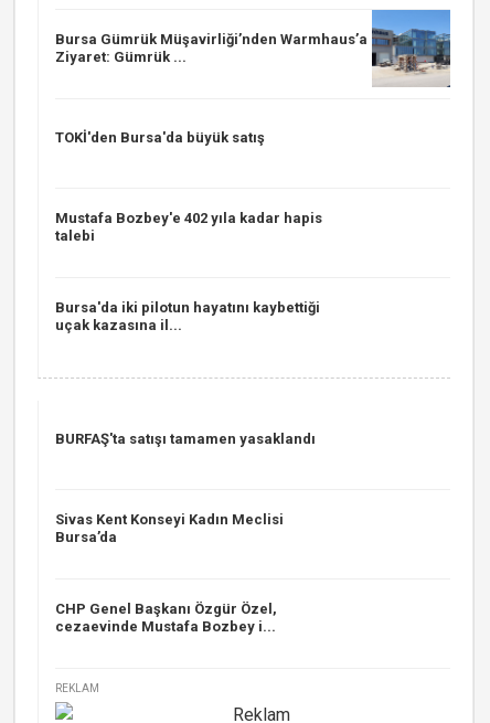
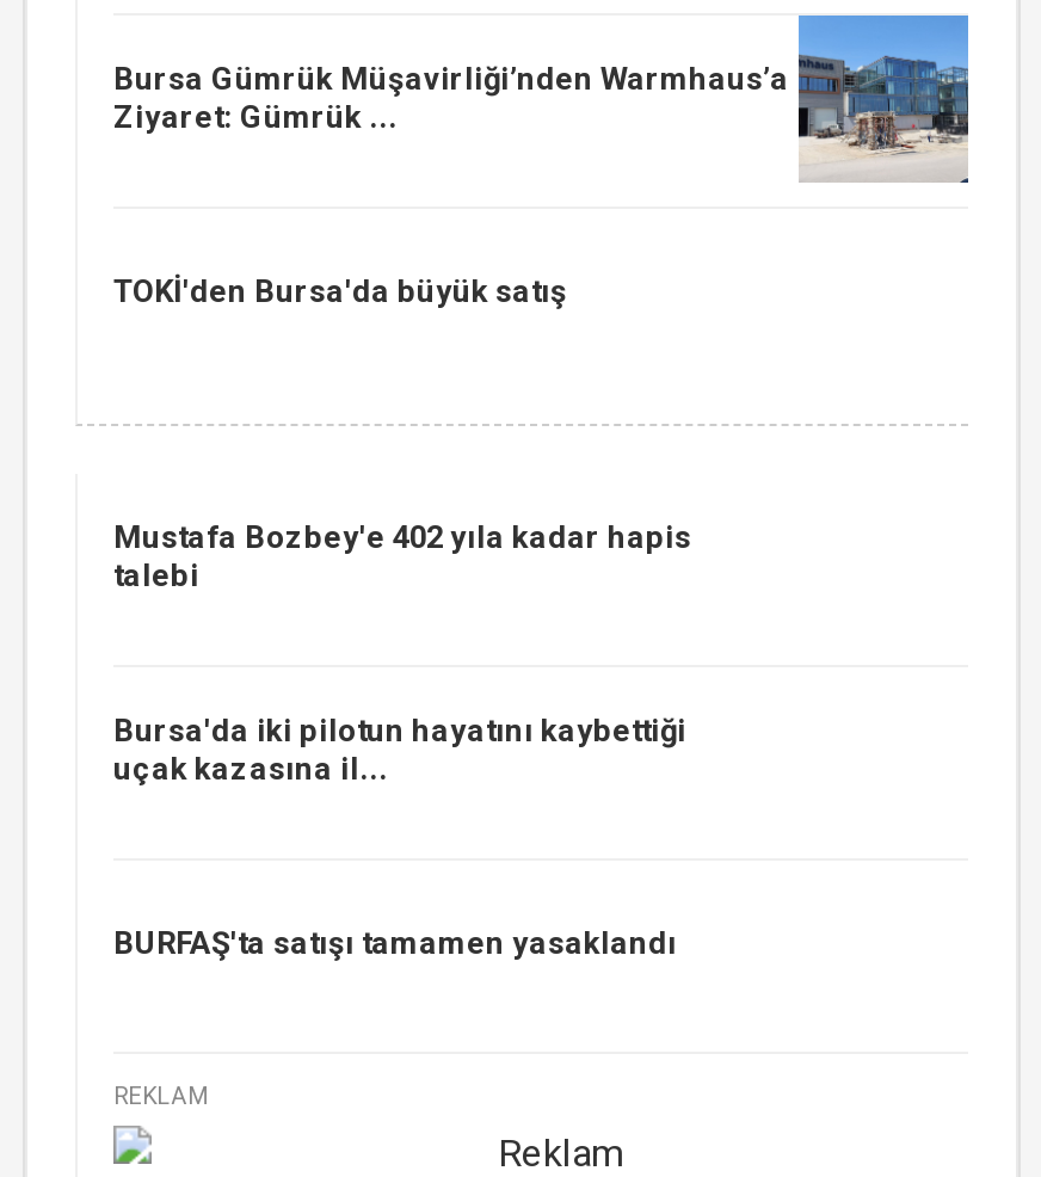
moved down: Mustafa Bozbey'e 402 yıla kadar hapis | talebi | Bursa'da iki pilotun hayatını kaybettiği | uçak kazasına il...

- Sivas Kent Konseyi Kadın Meclisi
- Bursa’da

- CHP Genel Başkanı Özgür Özel,
- cezaevinde Mustafa Bozbey i...
